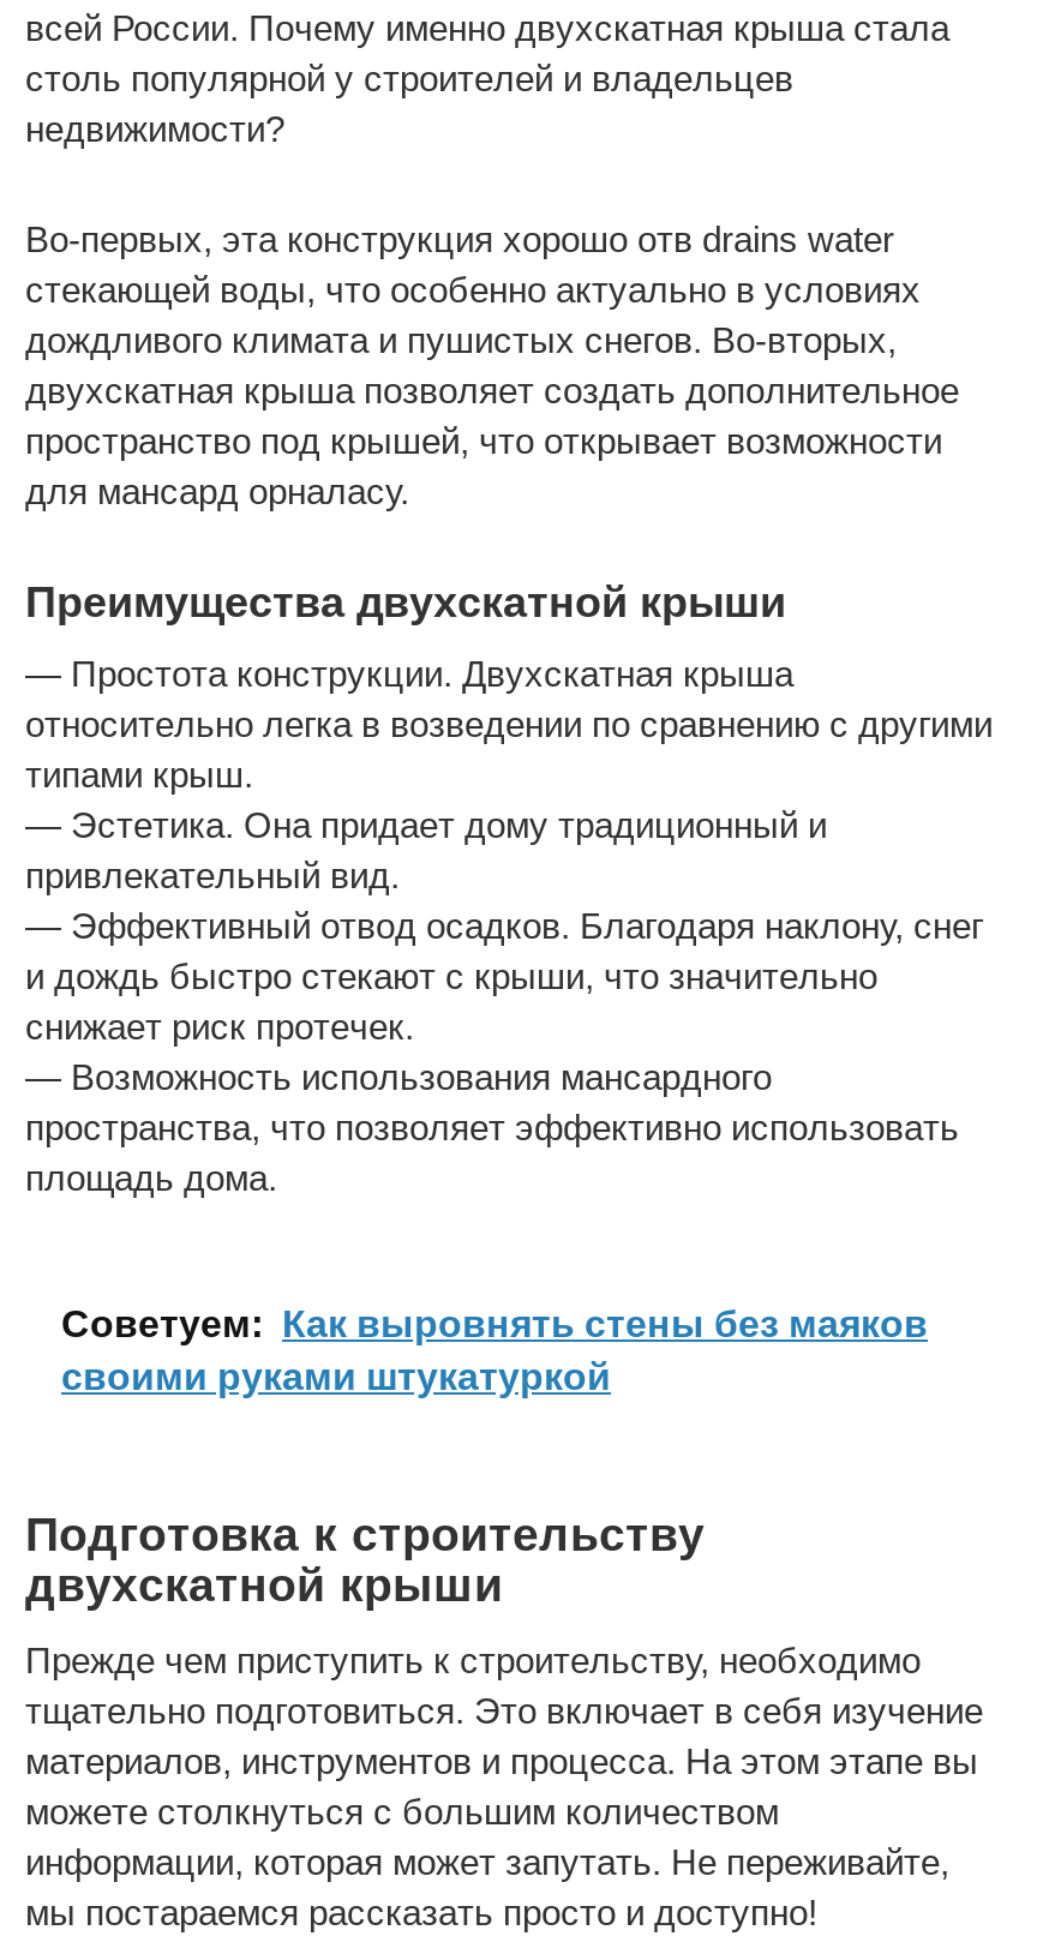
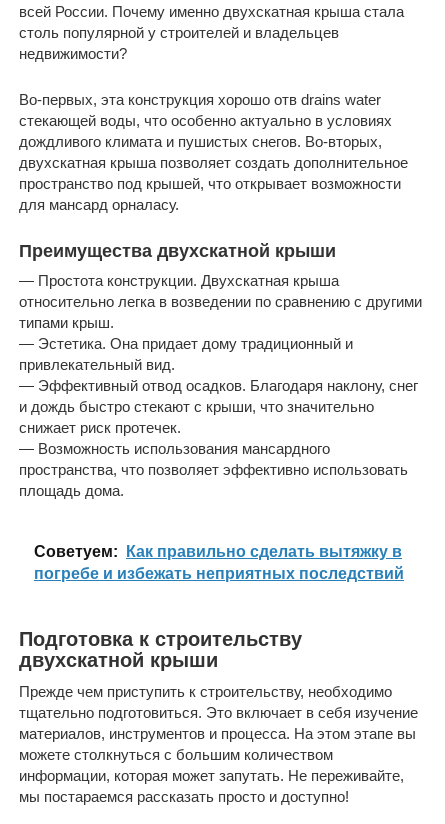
- Cоветуем: Как выровнять стены без маяков
- своими руками штукатуркой
+ Cоветуем: Как правильно сделать вытяжку в
+ погребе и избежать неприятных последствий
